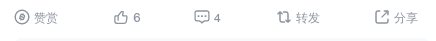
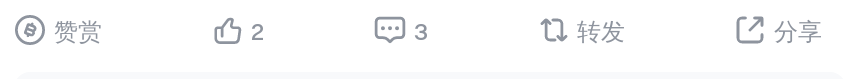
- 6
+ 2

- 4
+ 3
